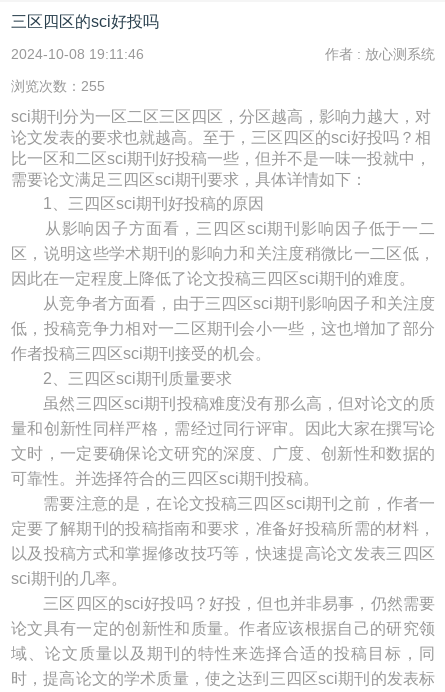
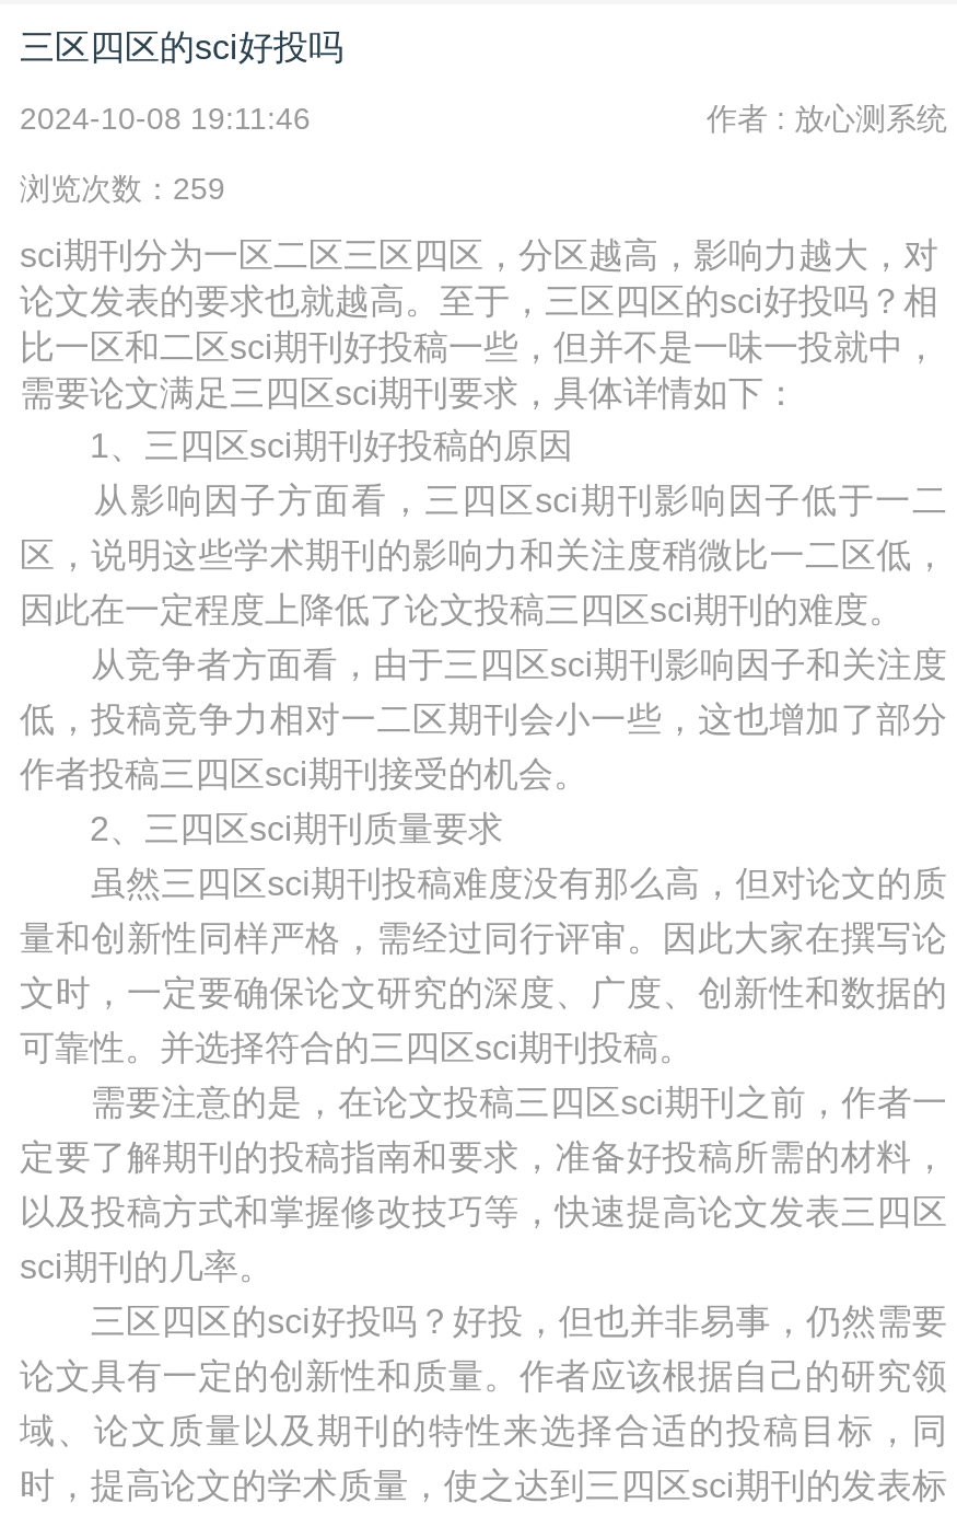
- 浏览次数：255
+ 浏览次数：259
